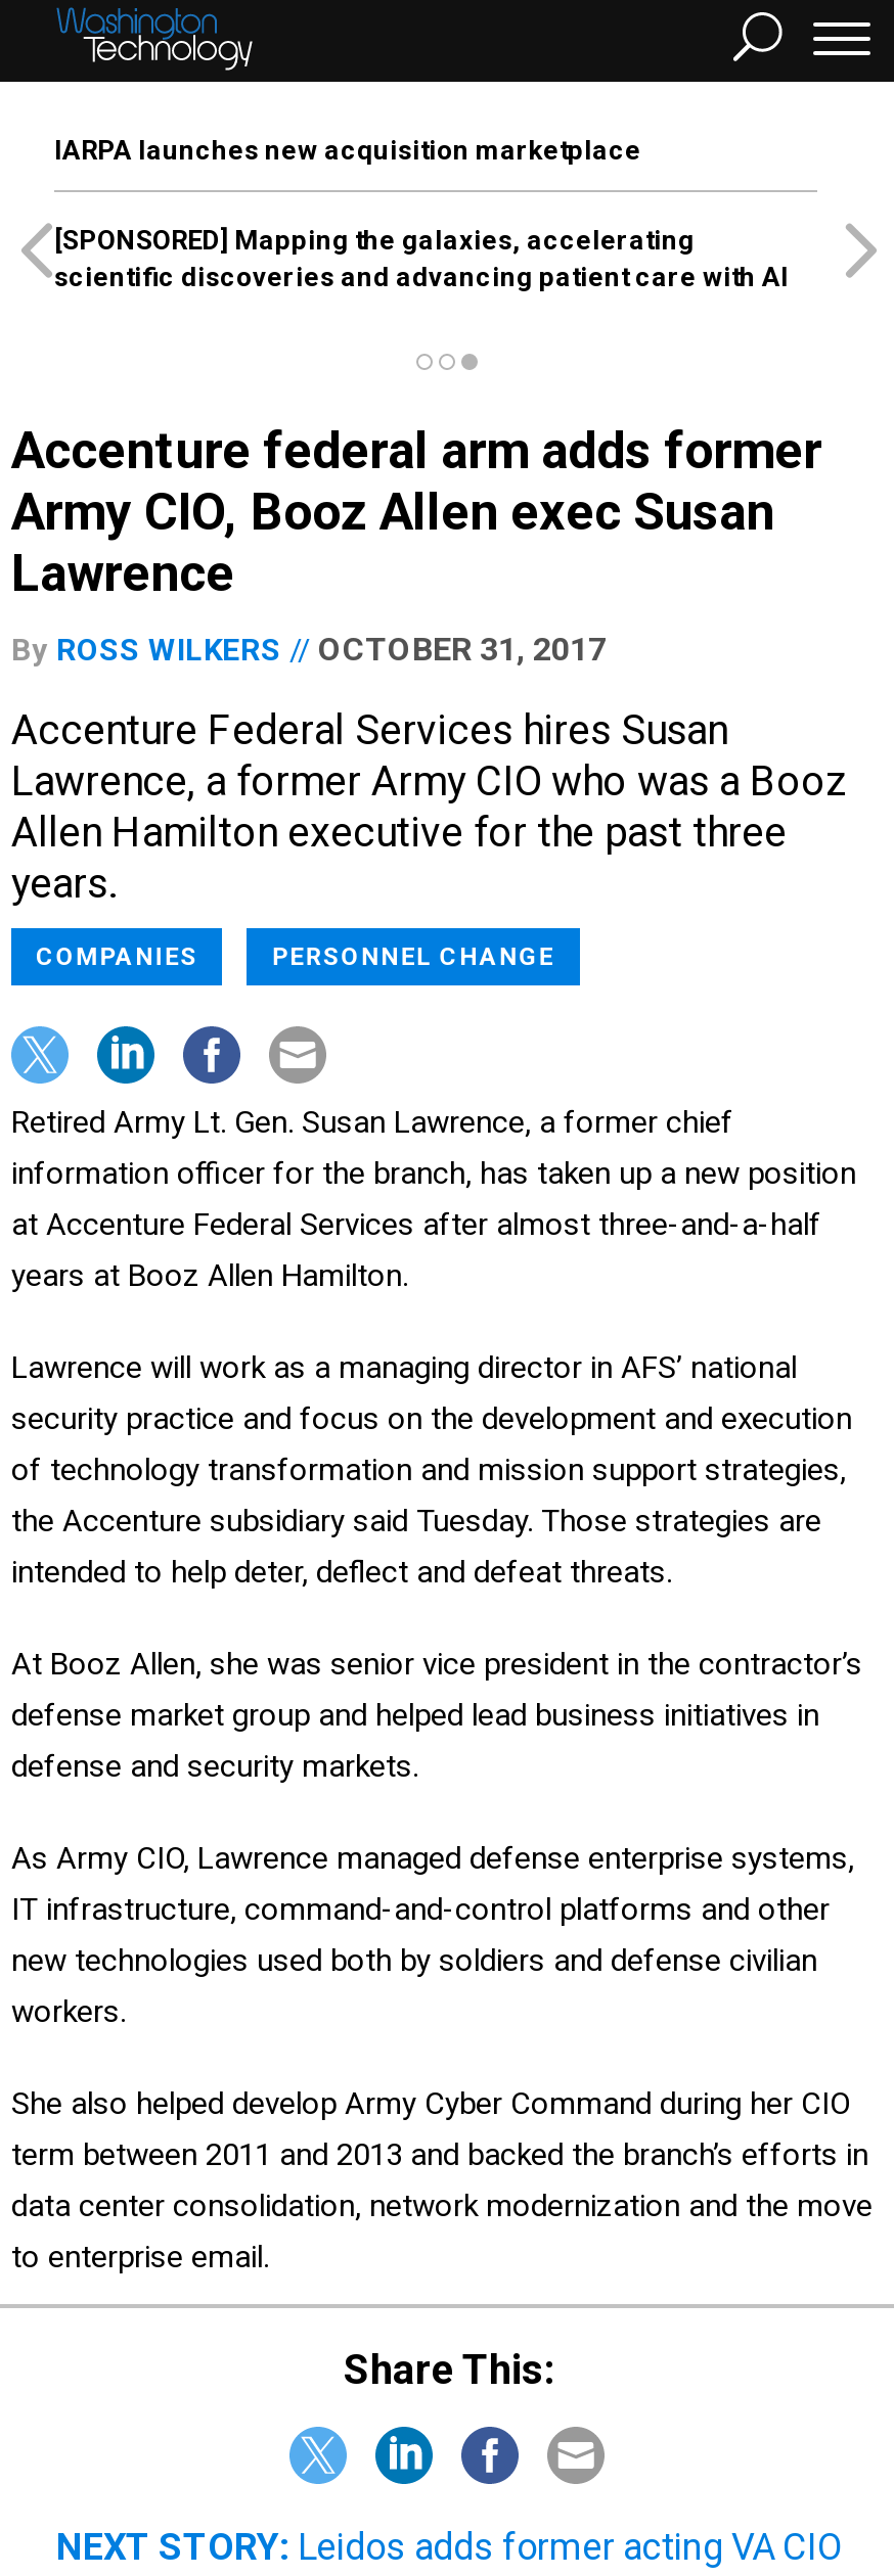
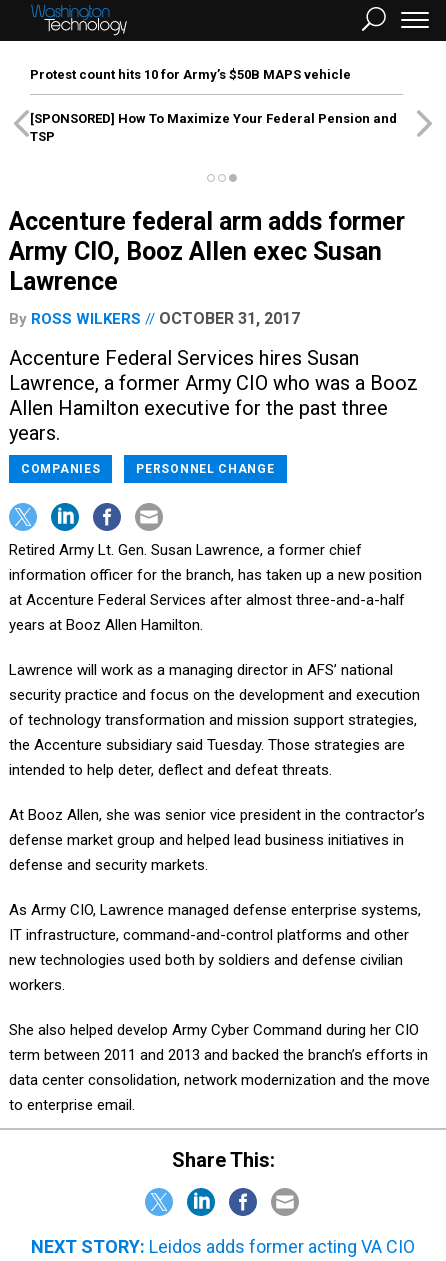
- IARPA launches new acquisition marketplace
+ Protest count hits 10 for Army’s $50B MAPS vehicle

- [SPONSORED] Mapping the galaxies, accelerating
- scientific discoveries and advancing patient care with AI
+ [SPONSORED] How To Maximize Your Federal Pension and
+ TSP
